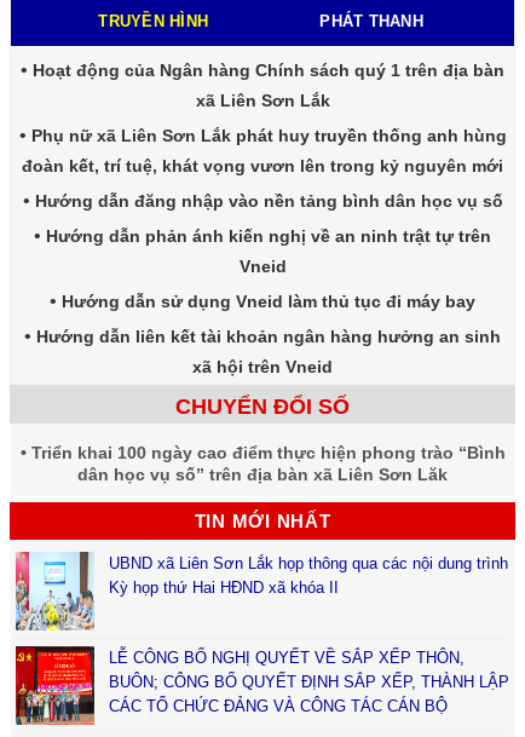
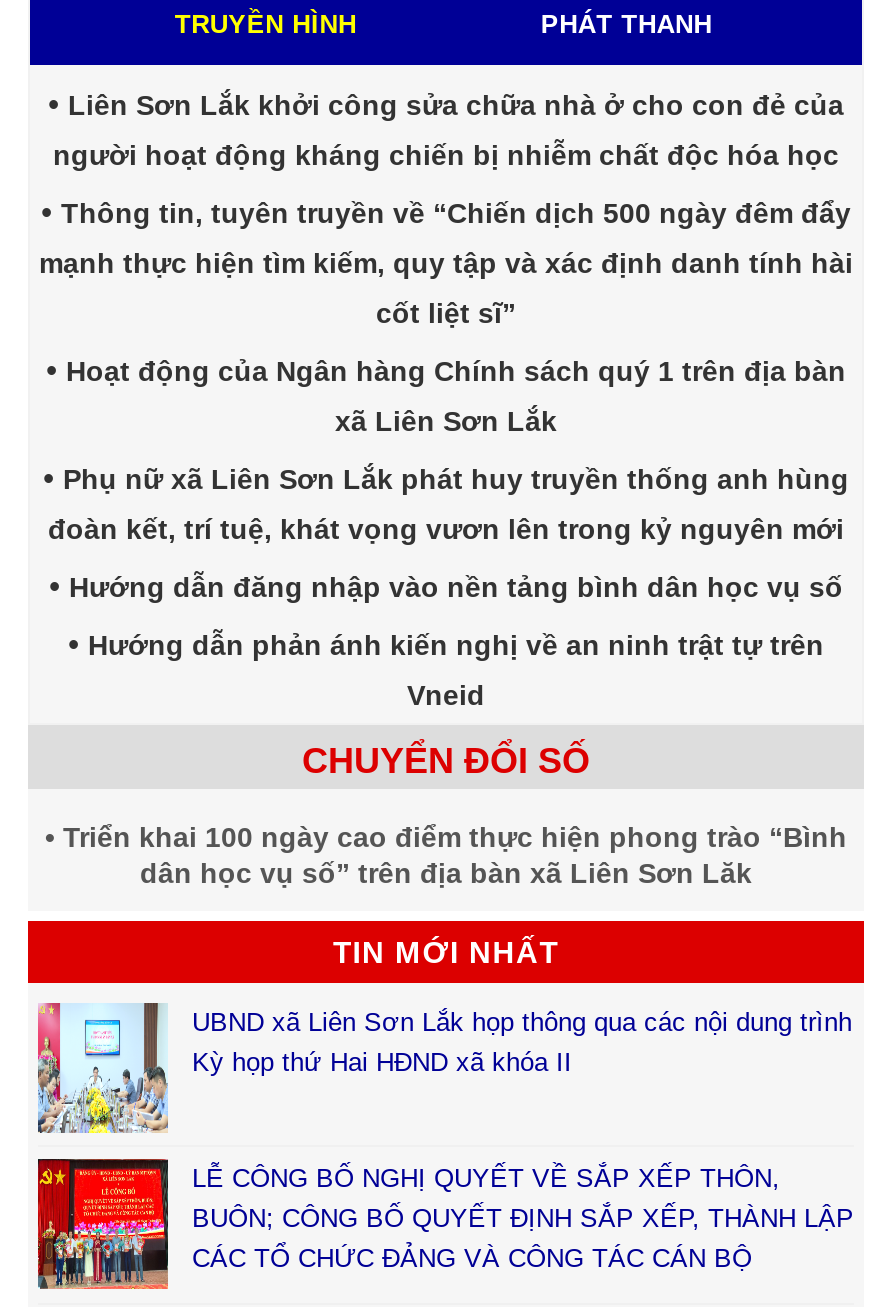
+ Liên Sơn Lắk khởi công sửa chữa nhà ở cho con đẻ của
+ người hoạt động kháng chiến bị nhiễm chất độc hóa học
+ Thông tin, tuyên truyền về “Chiến dịch 500 ngày đêm đẩy
+ mạnh thực hiện tìm kiếm, quy tập và xác định danh tính hài
+ cốt liệt sĩ”

moved down: Hoạt động của Ngân hàng Chính sách quý 1 trên địa bàn | xã Liên Sơn Lắk | Phụ nữ xã Liên Sơn Lắk phát huy truyền thống anh hùng | đoàn kết, trí tuệ, khát vọng vươn lên trong kỷ nguyên mới | Hướng dẫn đăng nhập vào nền tảng bình dân học vụ số | Hướng dẫn phản ánh kiến nghị về an ninh trật tự trên | Vneid

- Hướng dẫn sử dụng Vneid làm thủ tục đi máy bay
- Hướng dẫn liên kết tài khoản ngân hàng hưởng an sinh
- xã hội trên Vneid
